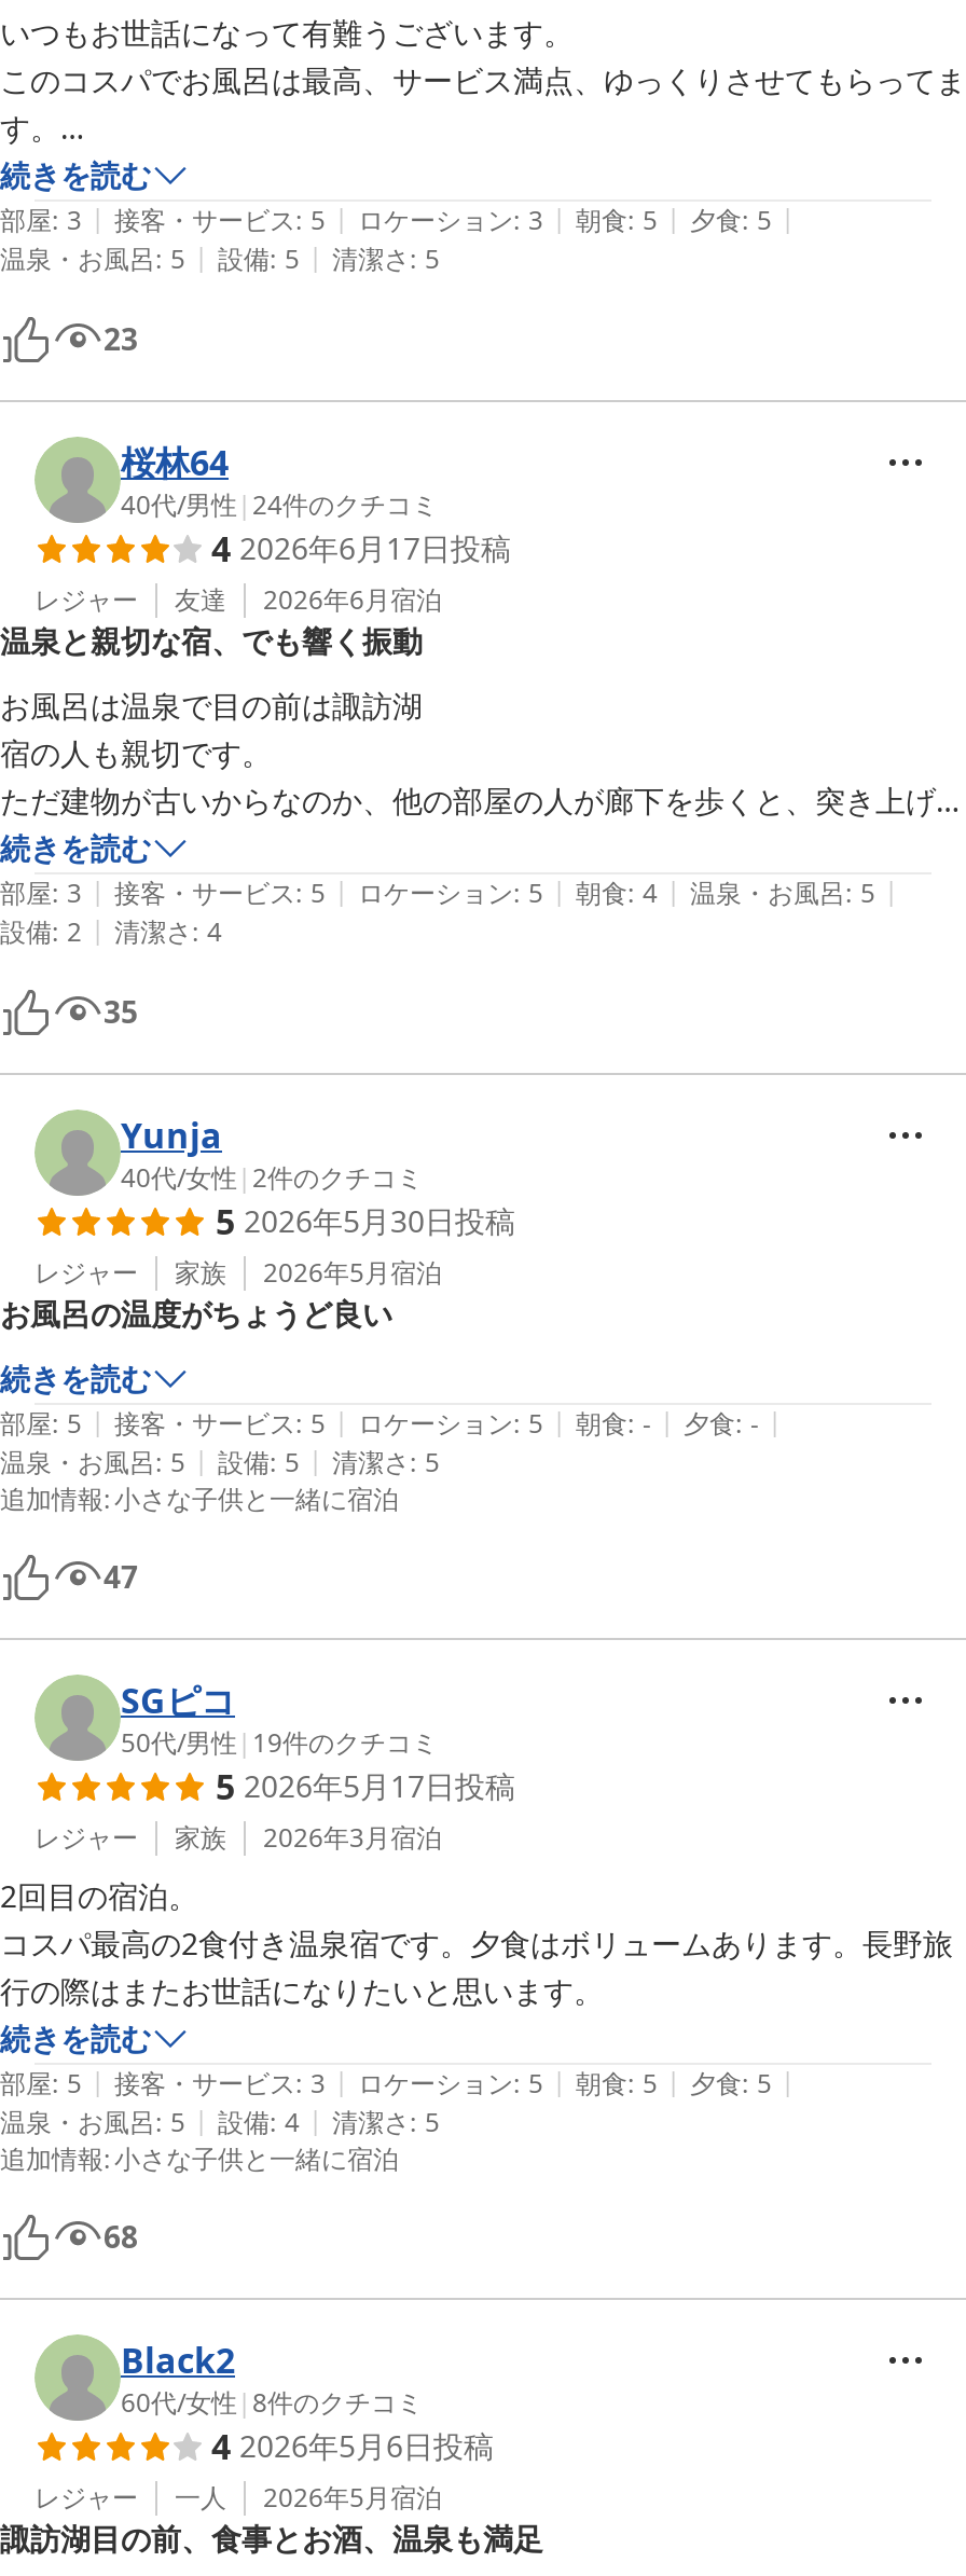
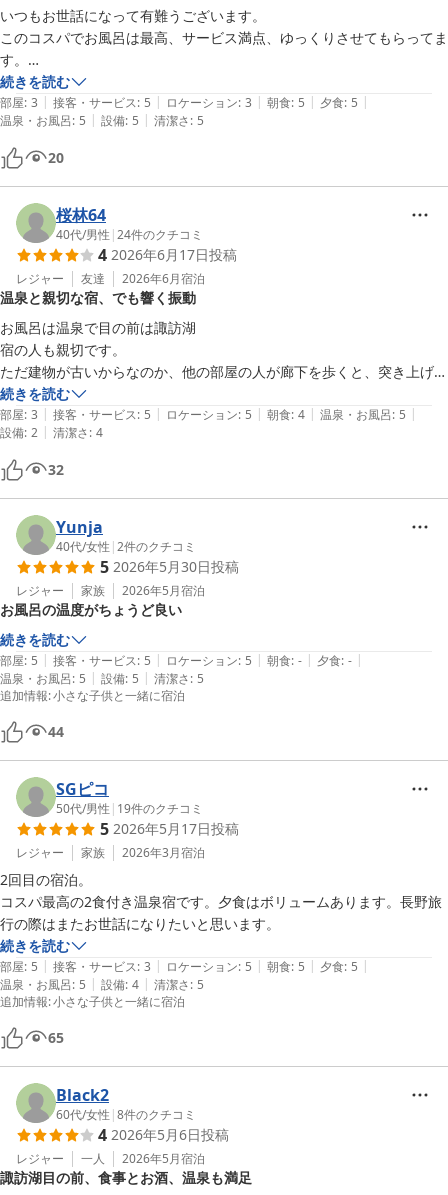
- 23
+ 20

- 35
+ 32

- 47
+ 44

- 68
+ 65
